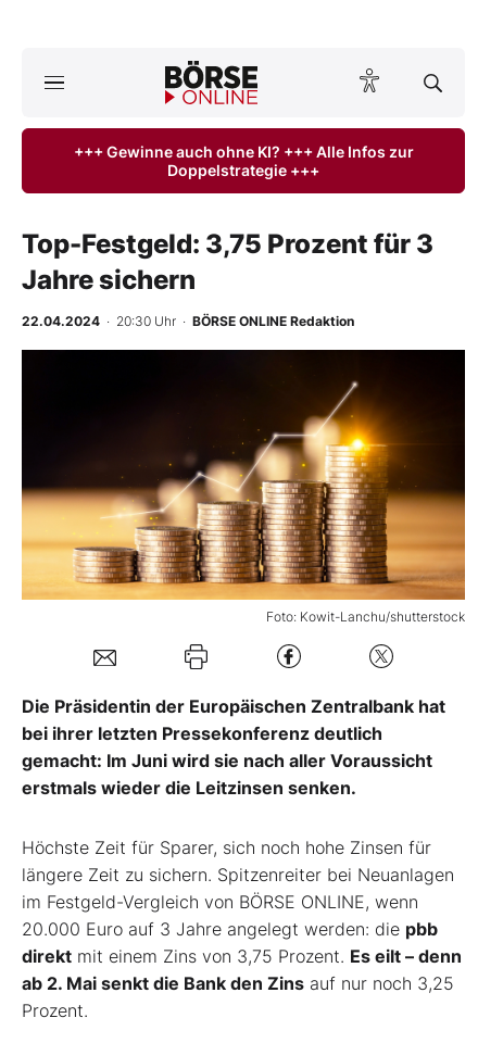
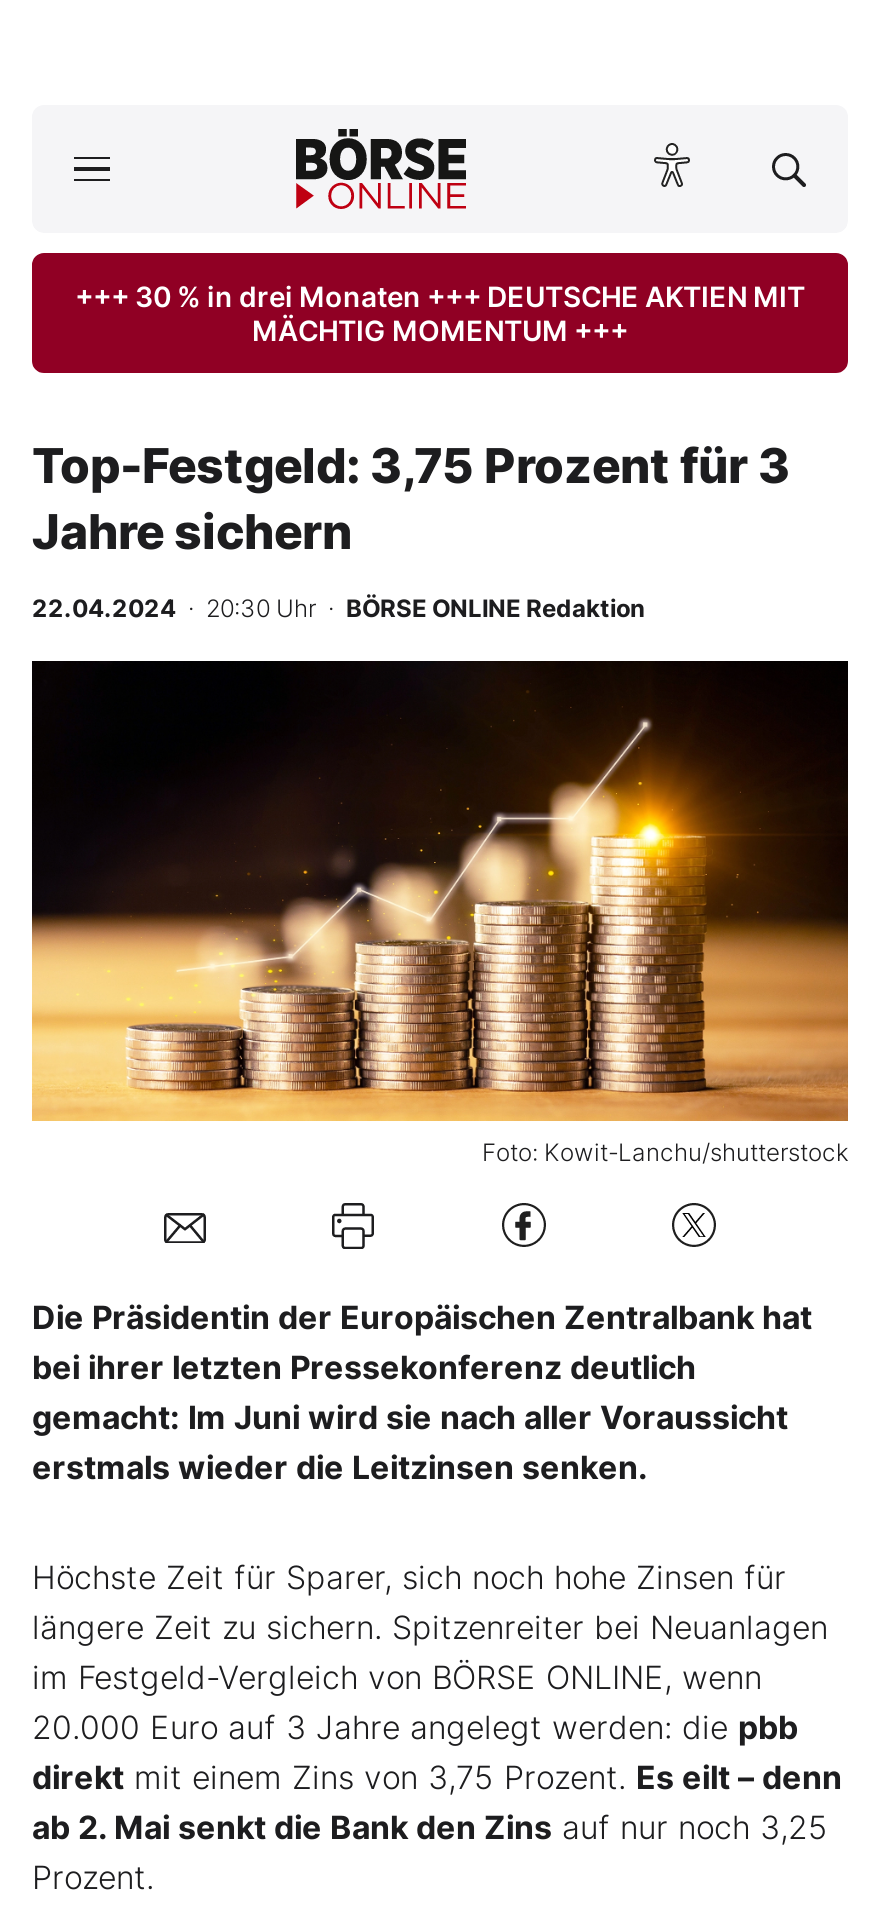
- +++ Gewinne auch ohne KI? +++ Alle Infos zur
- Doppelstrategie +++
+ +++ 30 % in drei Monaten +++ DEUTSCHE AKTIEN MIT
+ MÄCHTIG MOMENTUM +++
